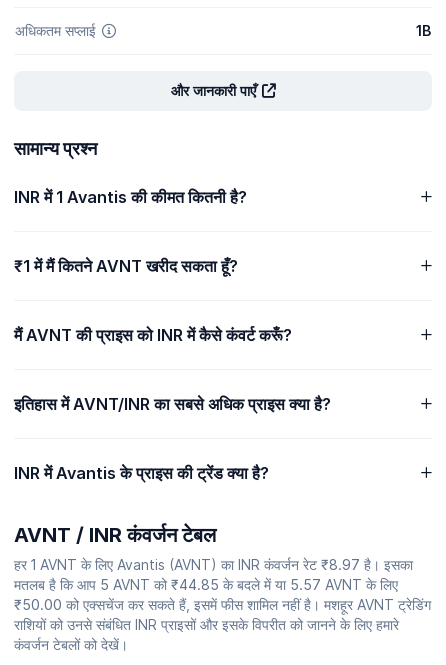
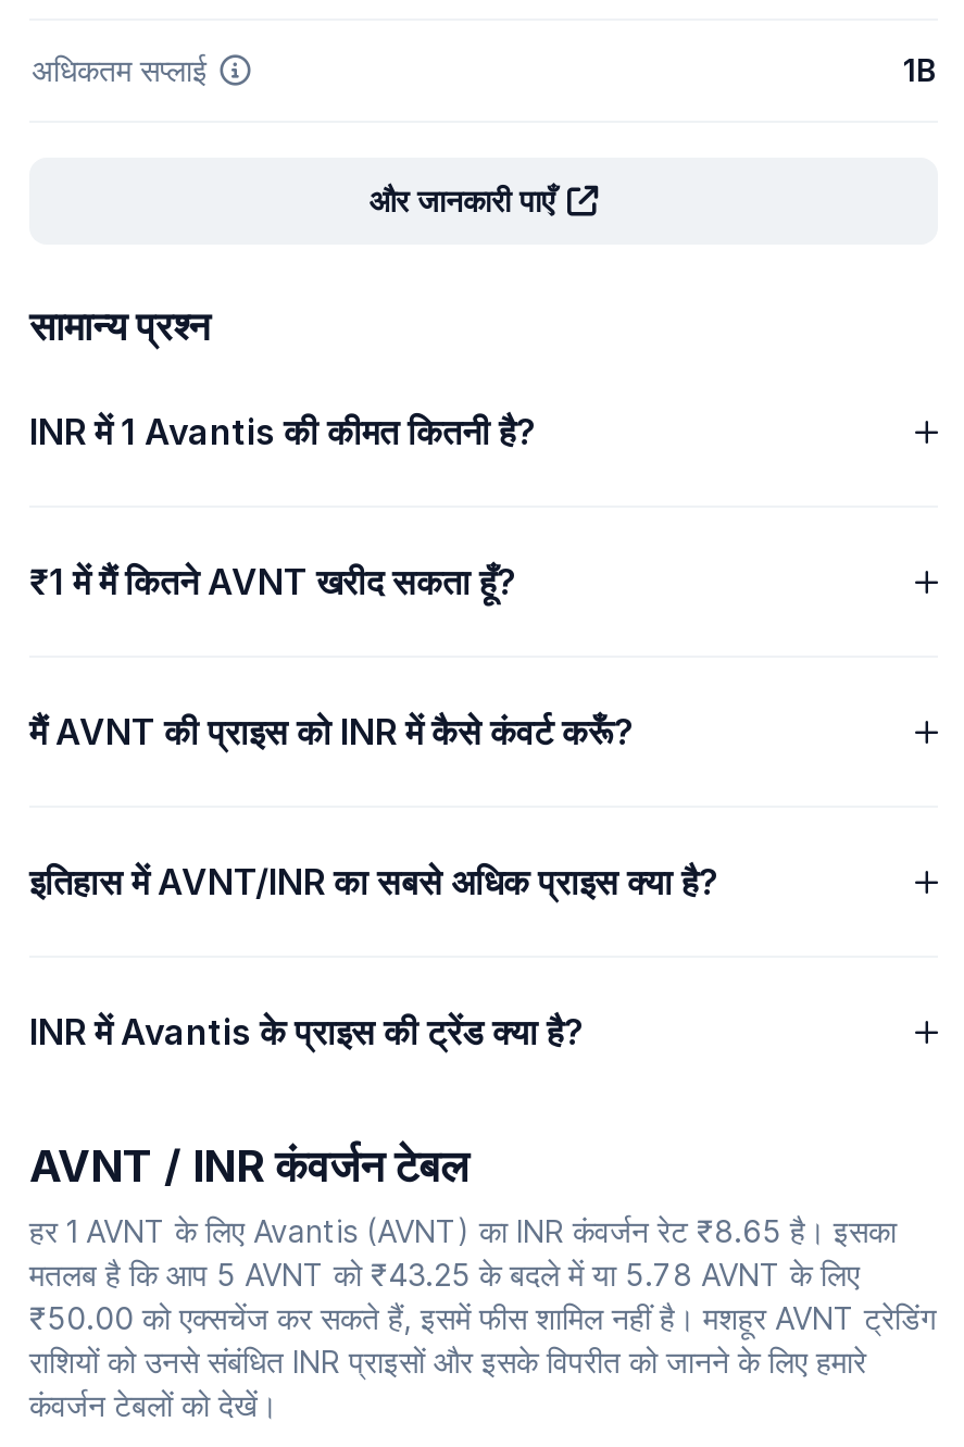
- हर 1 AVNT के लिए Avantis (AVNT) का INR कंवर्जन रेट ₹8.97 है। इसका
+ हर 1 AVNT के लिए Avantis (AVNT) का INR कंवर्जन रेट ₹8.65 है। इसका

- मतलब है कि आप 5 AVNT को ₹44.85 के बदले में या 5.57 AVNT के लिए
+ मतलब है कि आप 5 AVNT को ₹43.25 के बदले में या 5.78 AVNT के लिए
